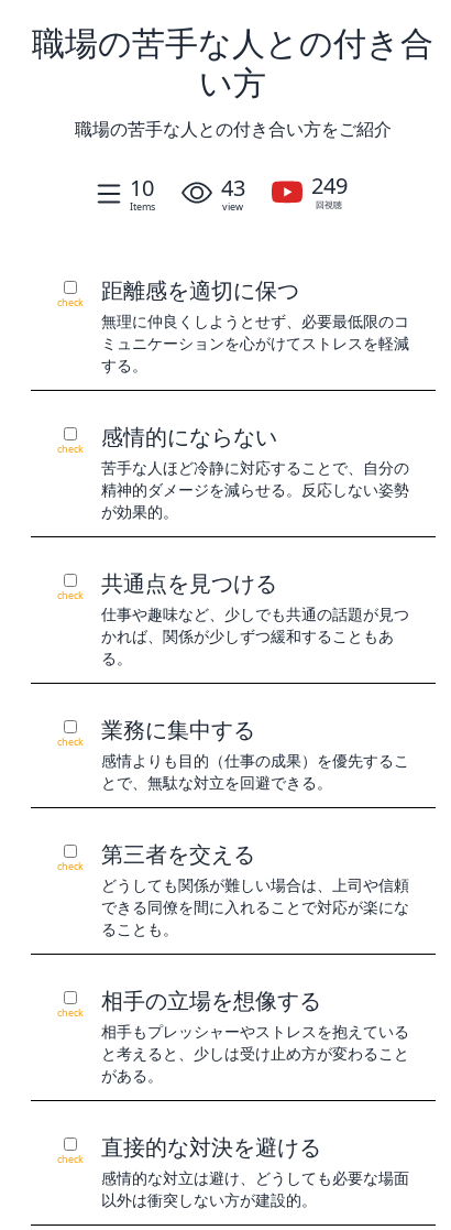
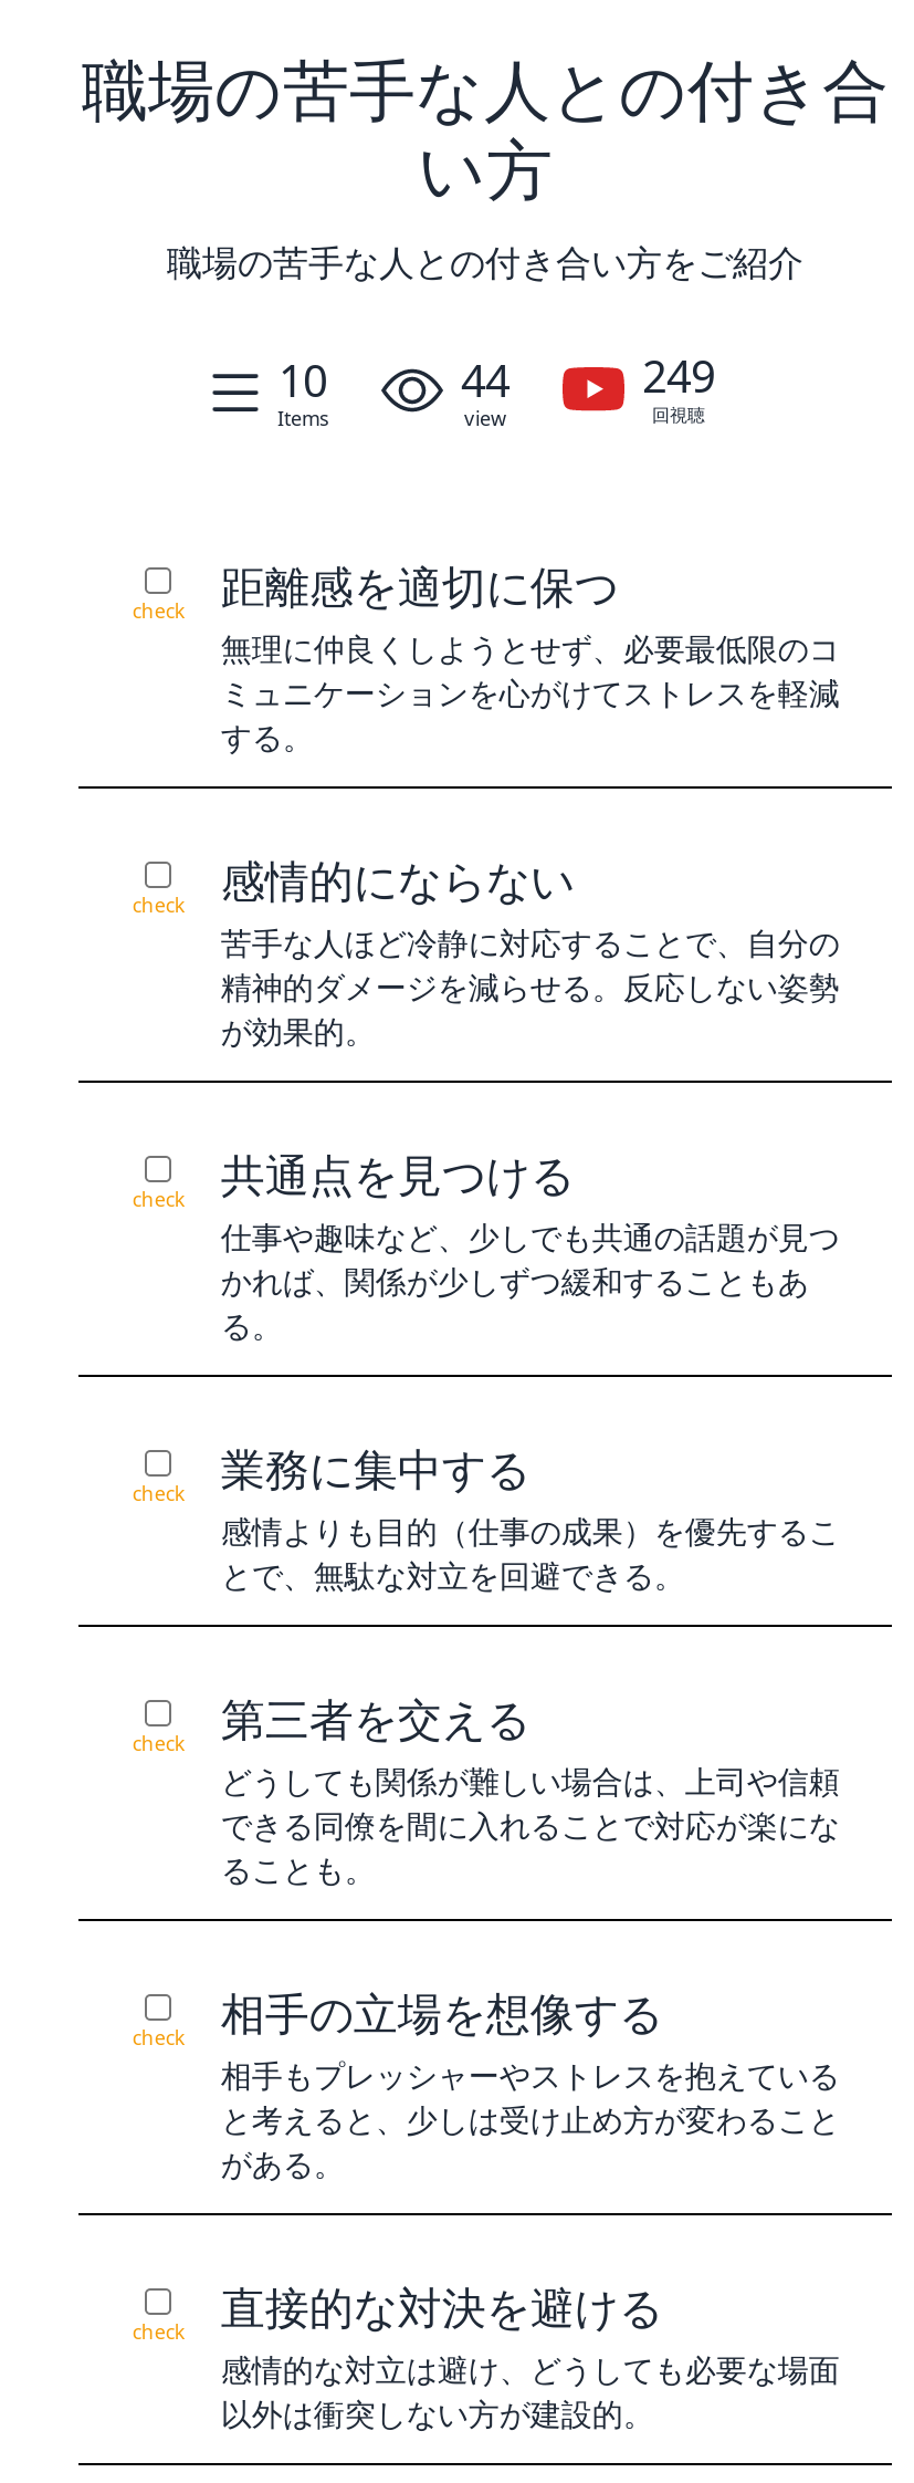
- 43
+ 44
